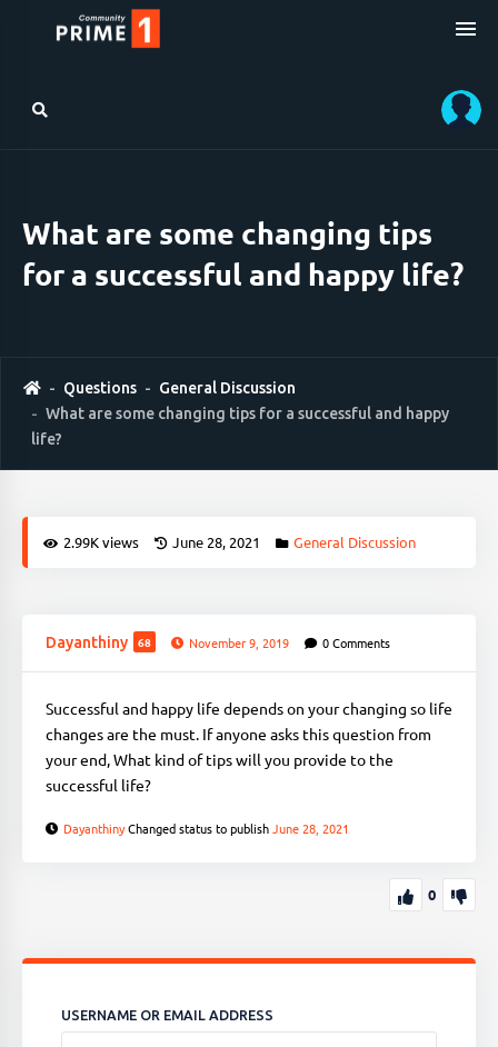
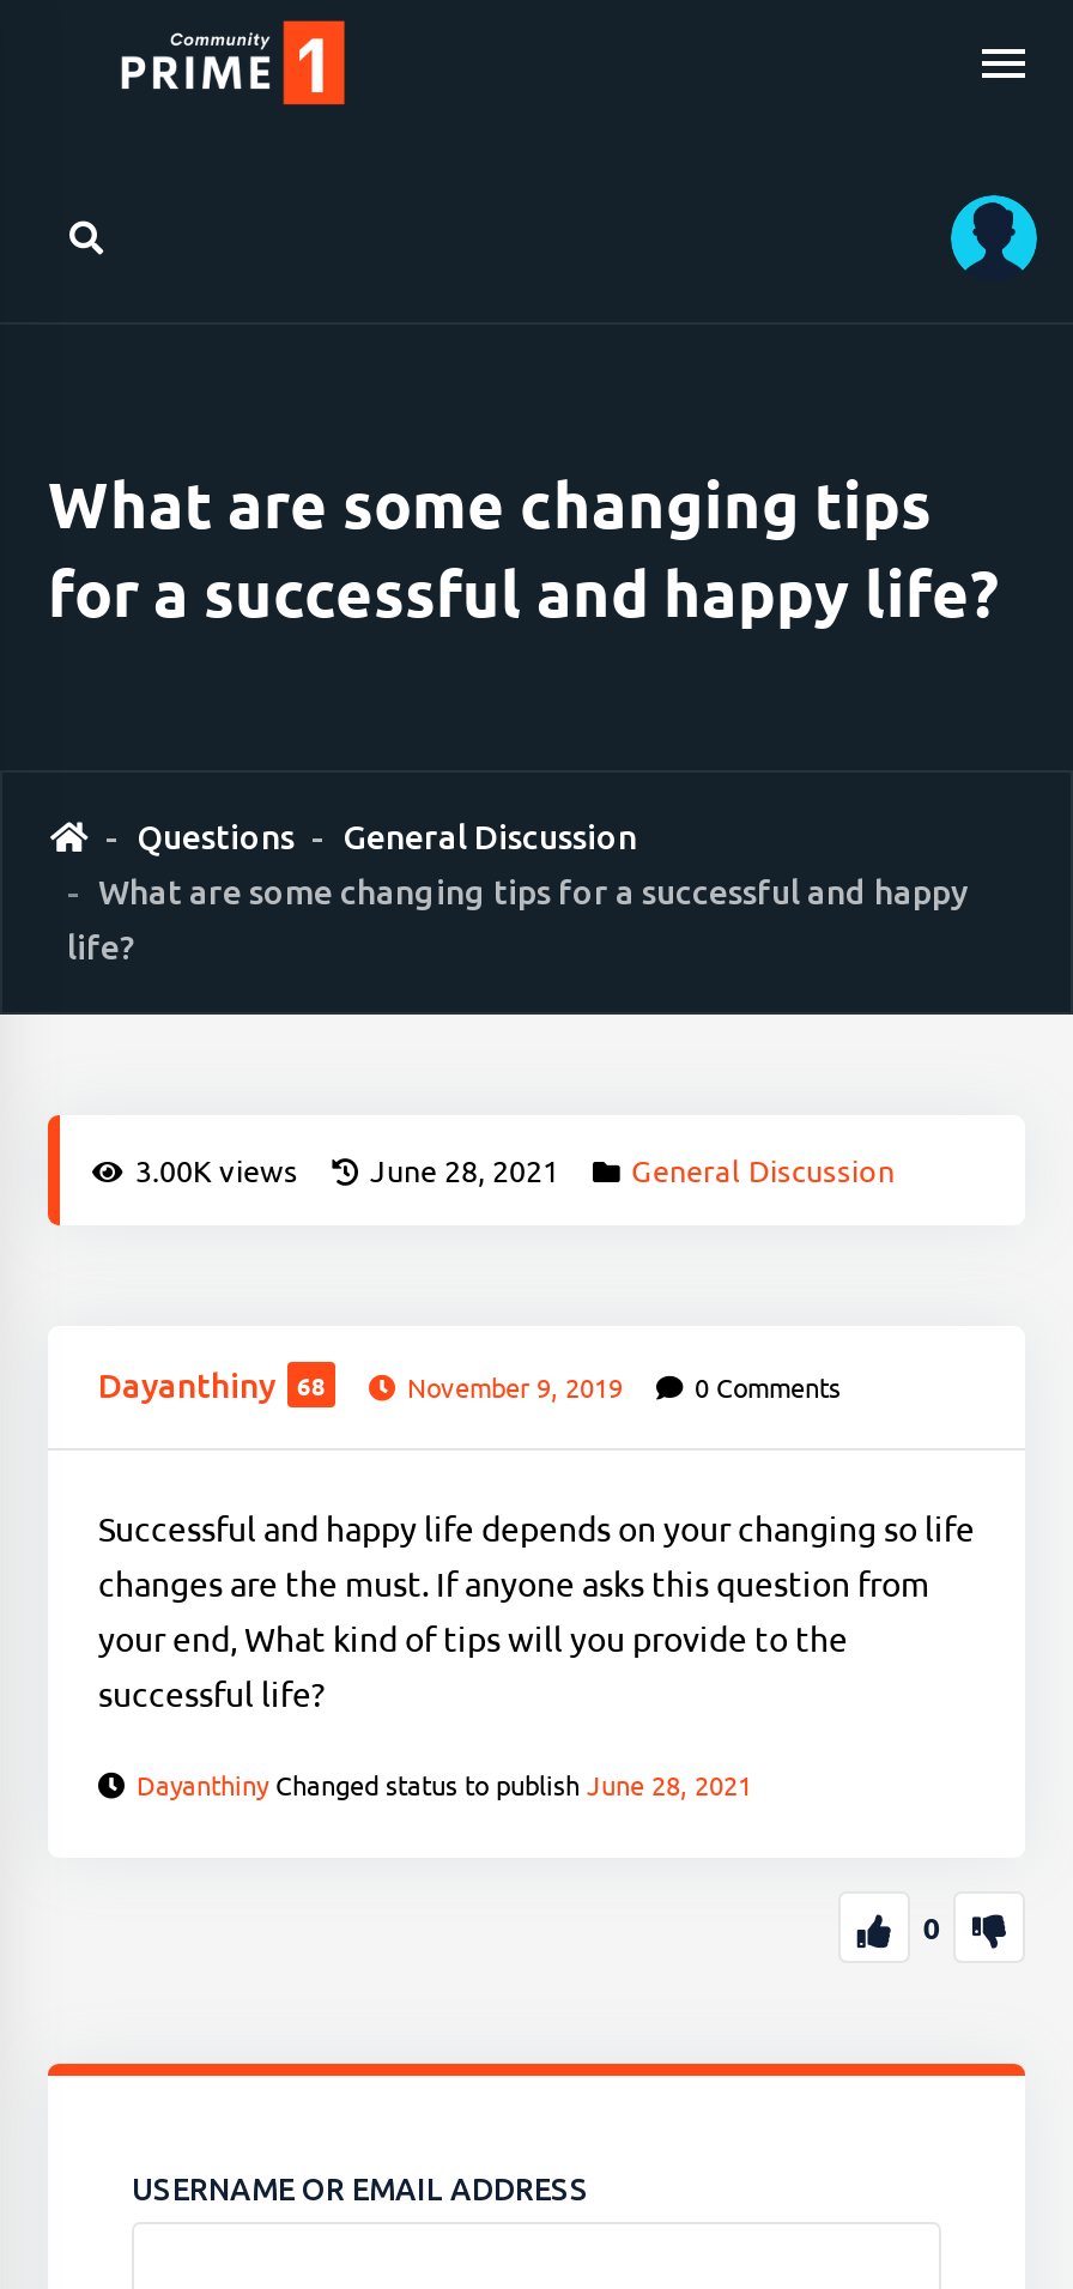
- 2.99K views June 28, 2021 General Discussion
+ 3.00K views June 28, 2021 General Discussion
